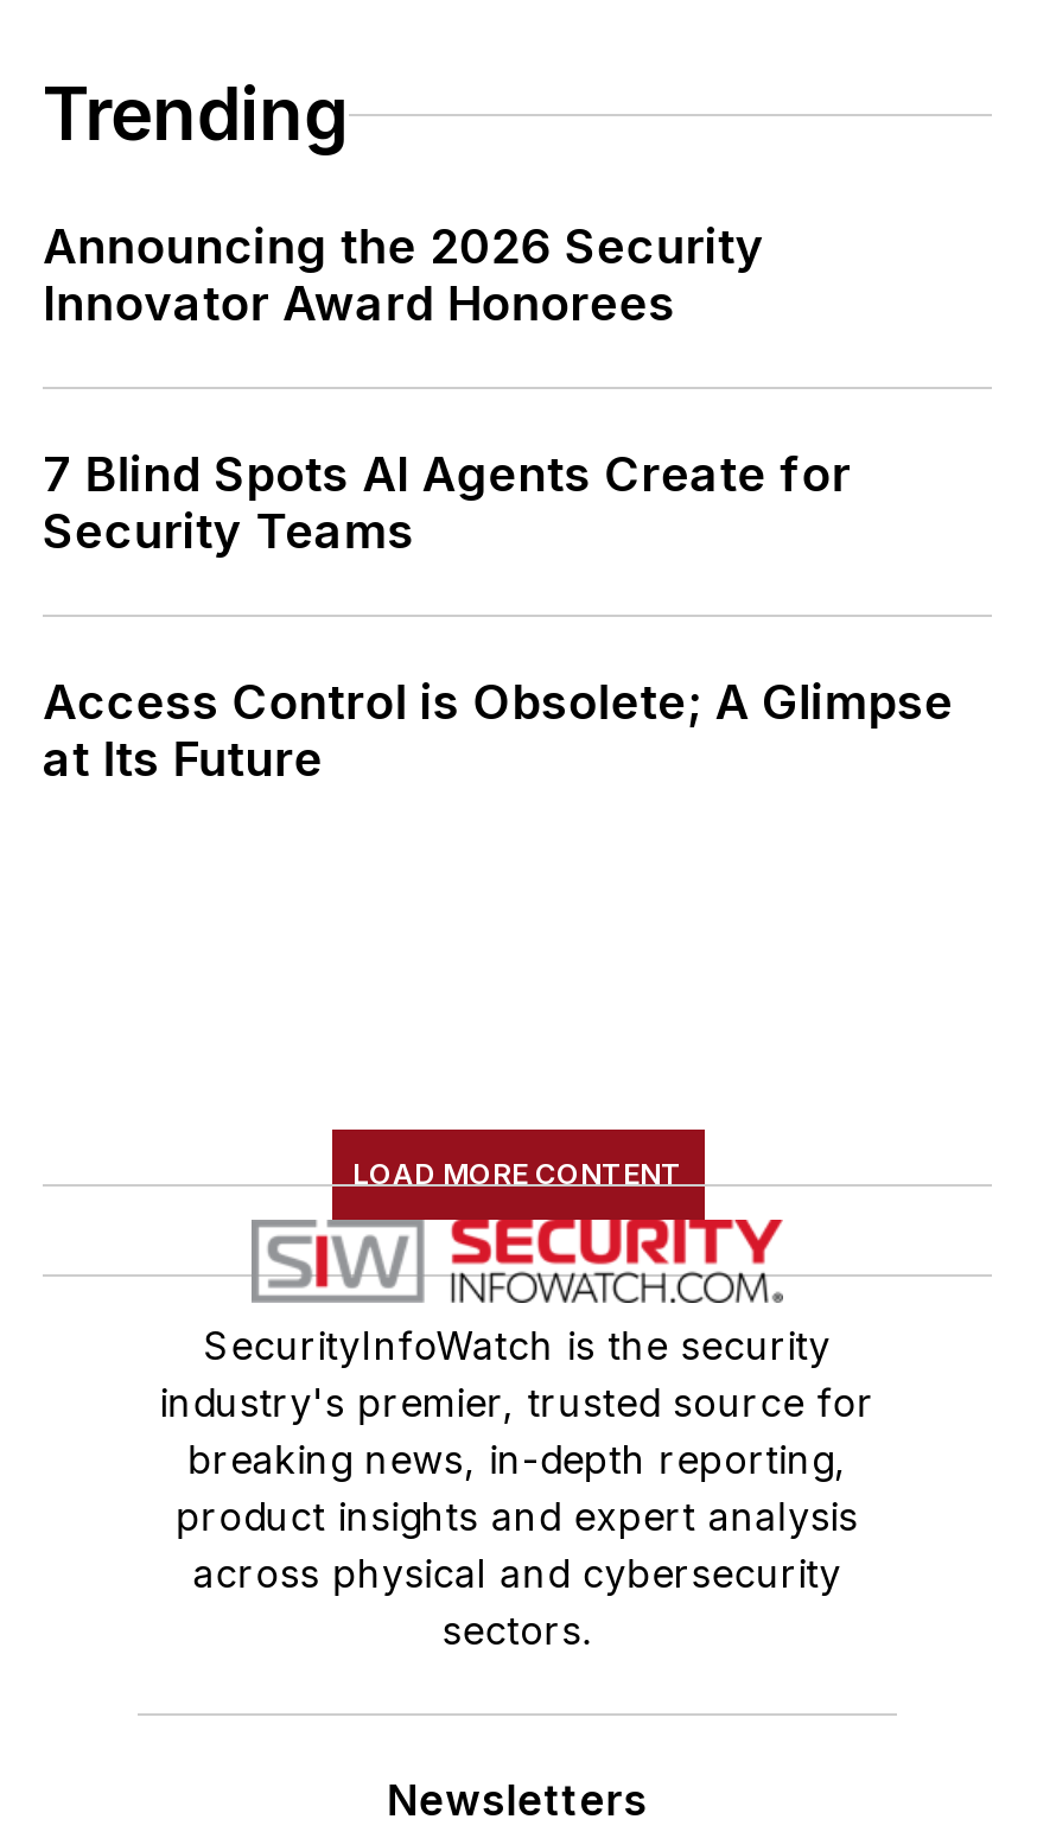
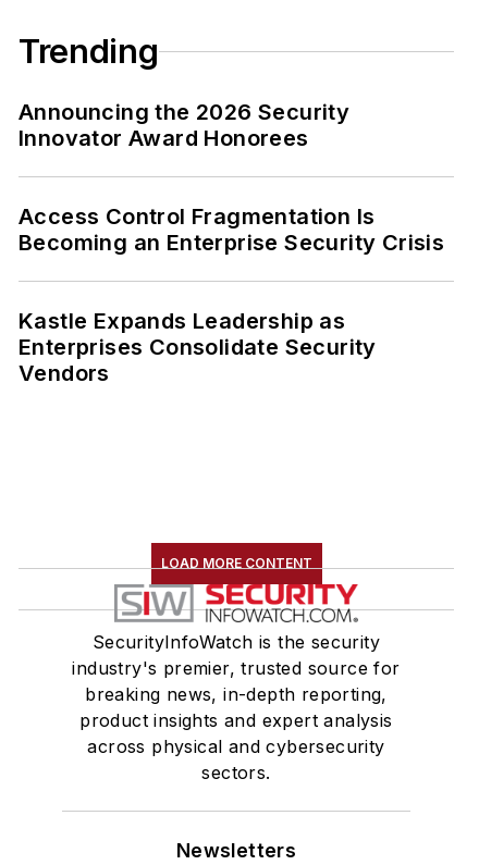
- 7 Blind Spots AI Agents Create for
- Security Teams
+ Access Control Fragmentation Is
+ Becoming an Enterprise Security Crisis

- Access Control is Obsolete; A Glimpse
- at Its Future
+ Kastle Expands Leadership as
+ Enterprises Consolidate Security
+ Vendors
